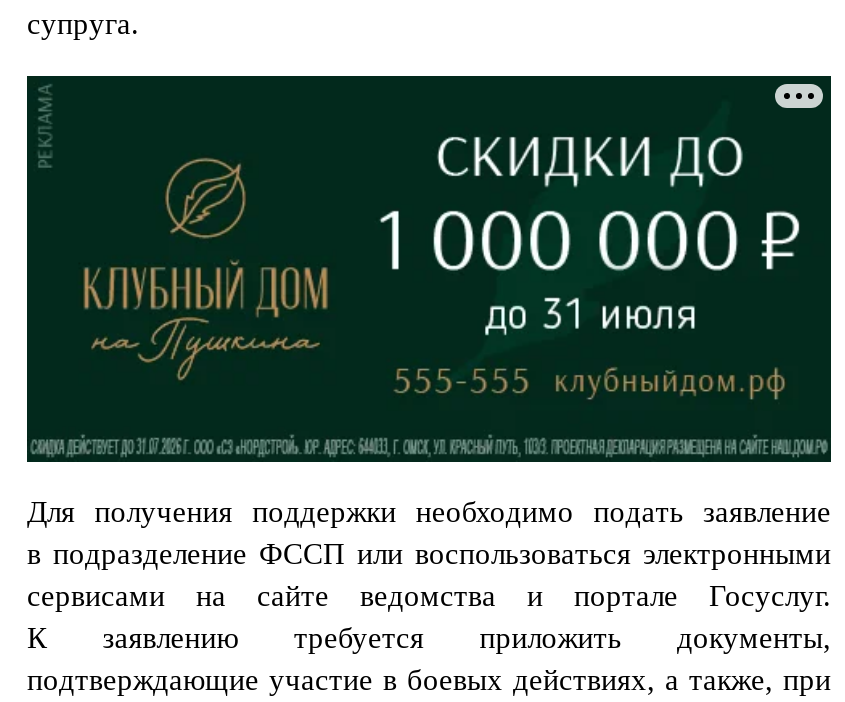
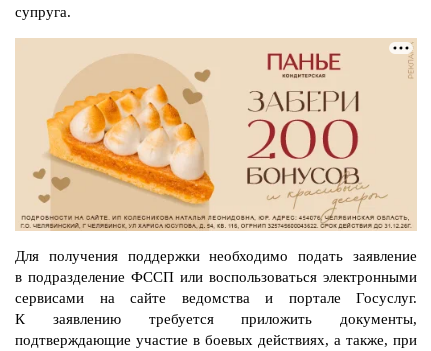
- [image]
+ [image]
